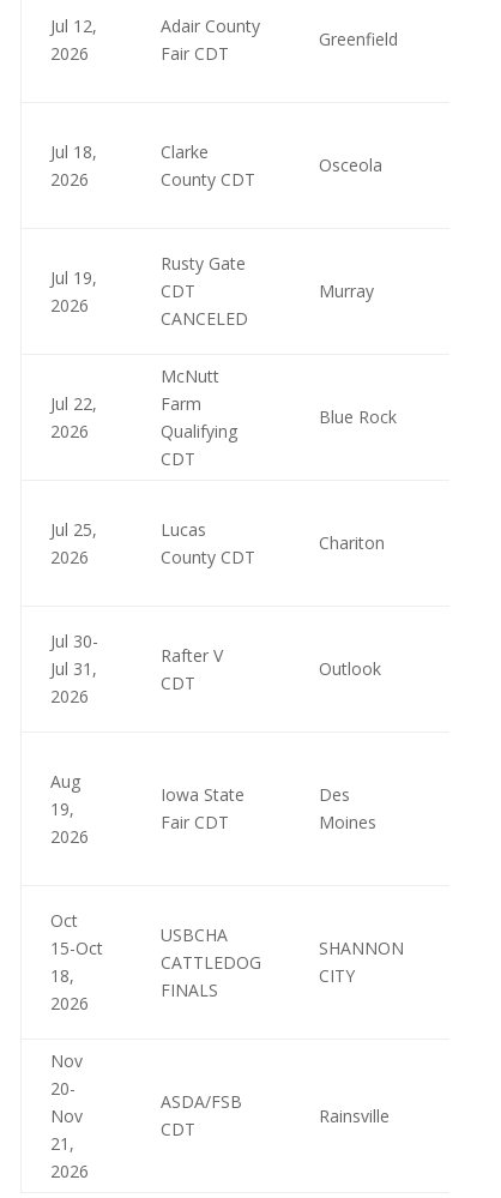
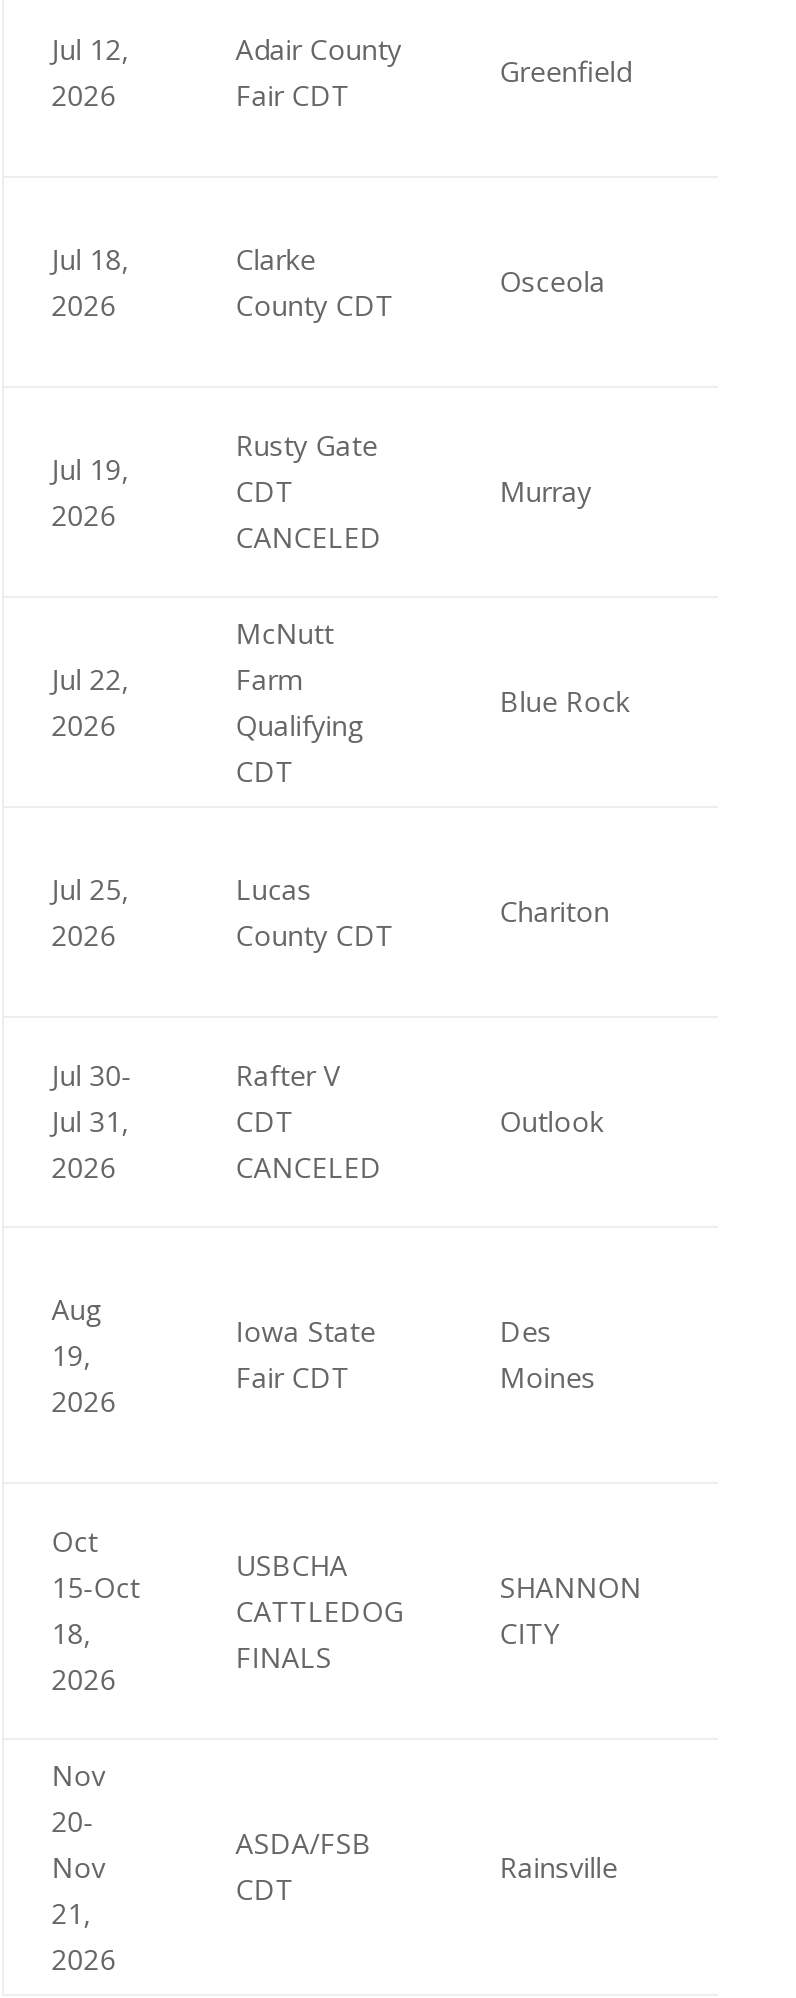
+ CANCELED
